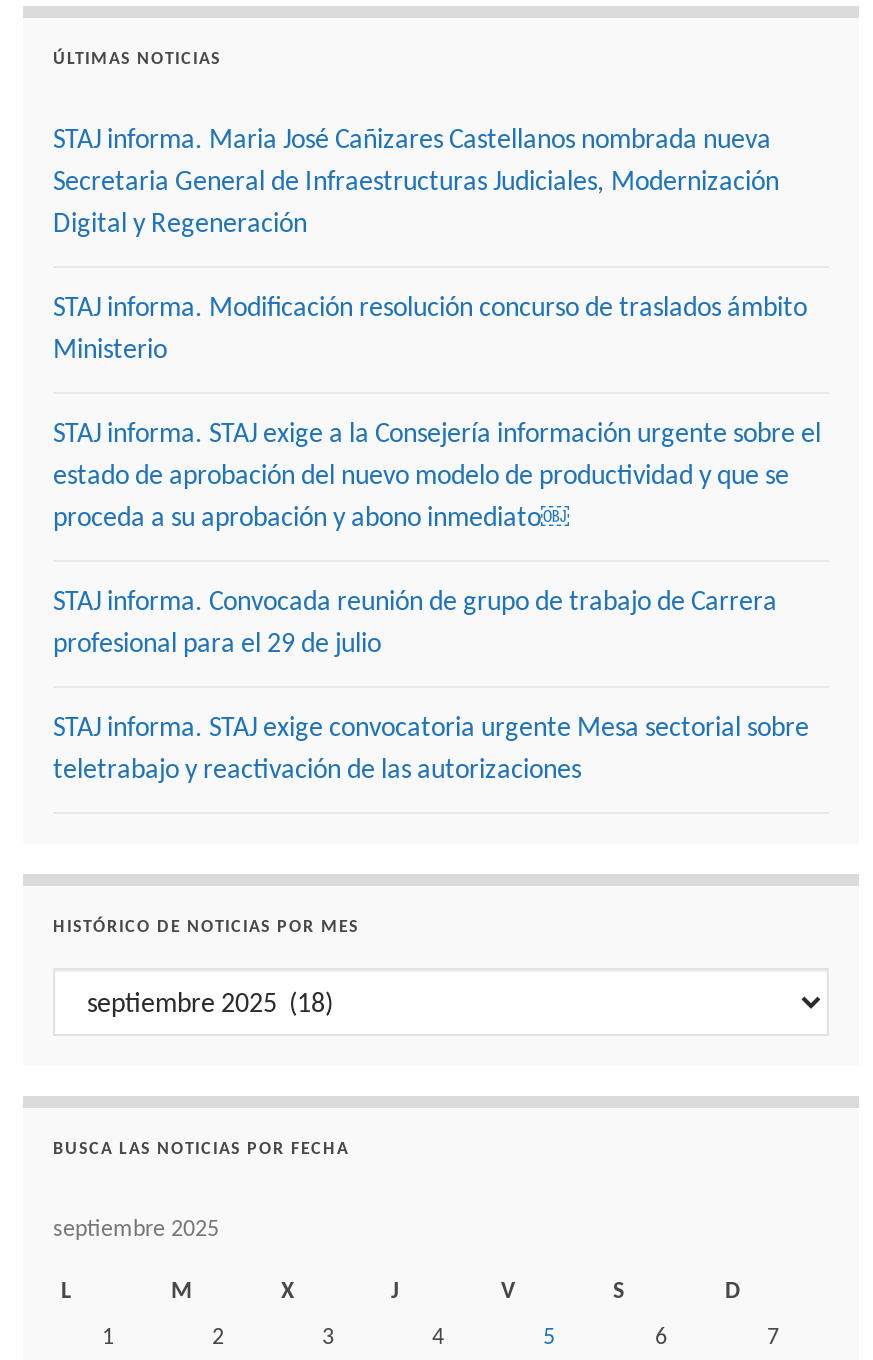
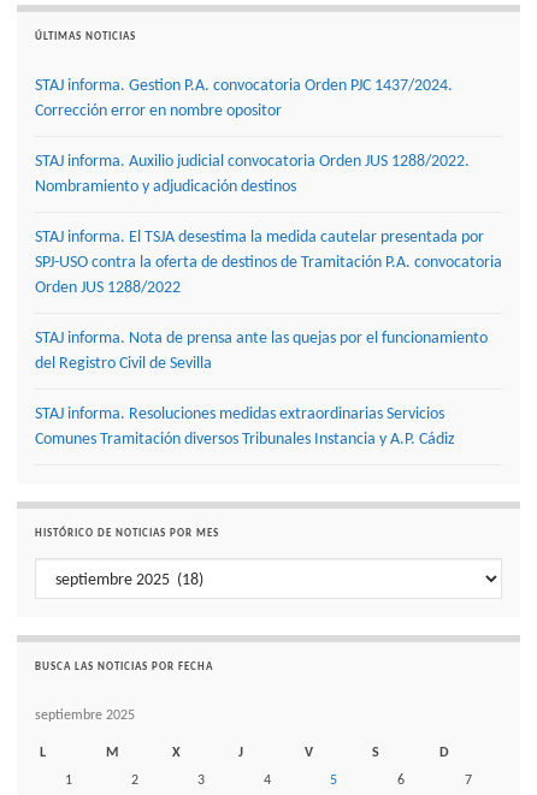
- STAJ informa. Maria José Cañizares Castellanos nombrada nueva
- Secretaria General de Infraestructuras Judiciales, Modernización
- Digital y Regeneración
+ STAJ informa. Gestion P.A. convocatoria Orden PJC 1437/2024.
+ Corrección error en nombre opositor

- STAJ informa. Modificación resolución concurso de traslados ámbito
- Ministerio
+ STAJ informa. Auxilio judicial convocatoria Orden JUS 1288/2022.
+ Nombramiento y adjudicación destinos

- STAJ informa. STAJ exige a la Consejería información urgente sobre el
- estado de aprobación del nuevo modelo de productividad y que se
- proceda a su aprobación y abono inmediato￼
+ STAJ informa. El TSJA desestima la medida cautelar presentada por
+ SPJ-USO contra la oferta de destinos de Tramitación P.A. convocatoria
+ Orden JUS 1288/2022

- STAJ informa. Convocada reunión de grupo de trabajo de Carrera
- profesional para el 29 de julio
+ STAJ informa. Nota de prensa ante las quejas por el funcionamiento
+ del Registro Civil de Sevilla

- STAJ informa. STAJ exige convocatoria urgente Mesa sectorial sobre
- teletrabajo y reactivación de las autorizaciones
+ STAJ informa. Resoluciones medidas extraordinarias Servicios
+ Comunes Tramitación diversos Tribunales Instancia y A.P. Cádiz
